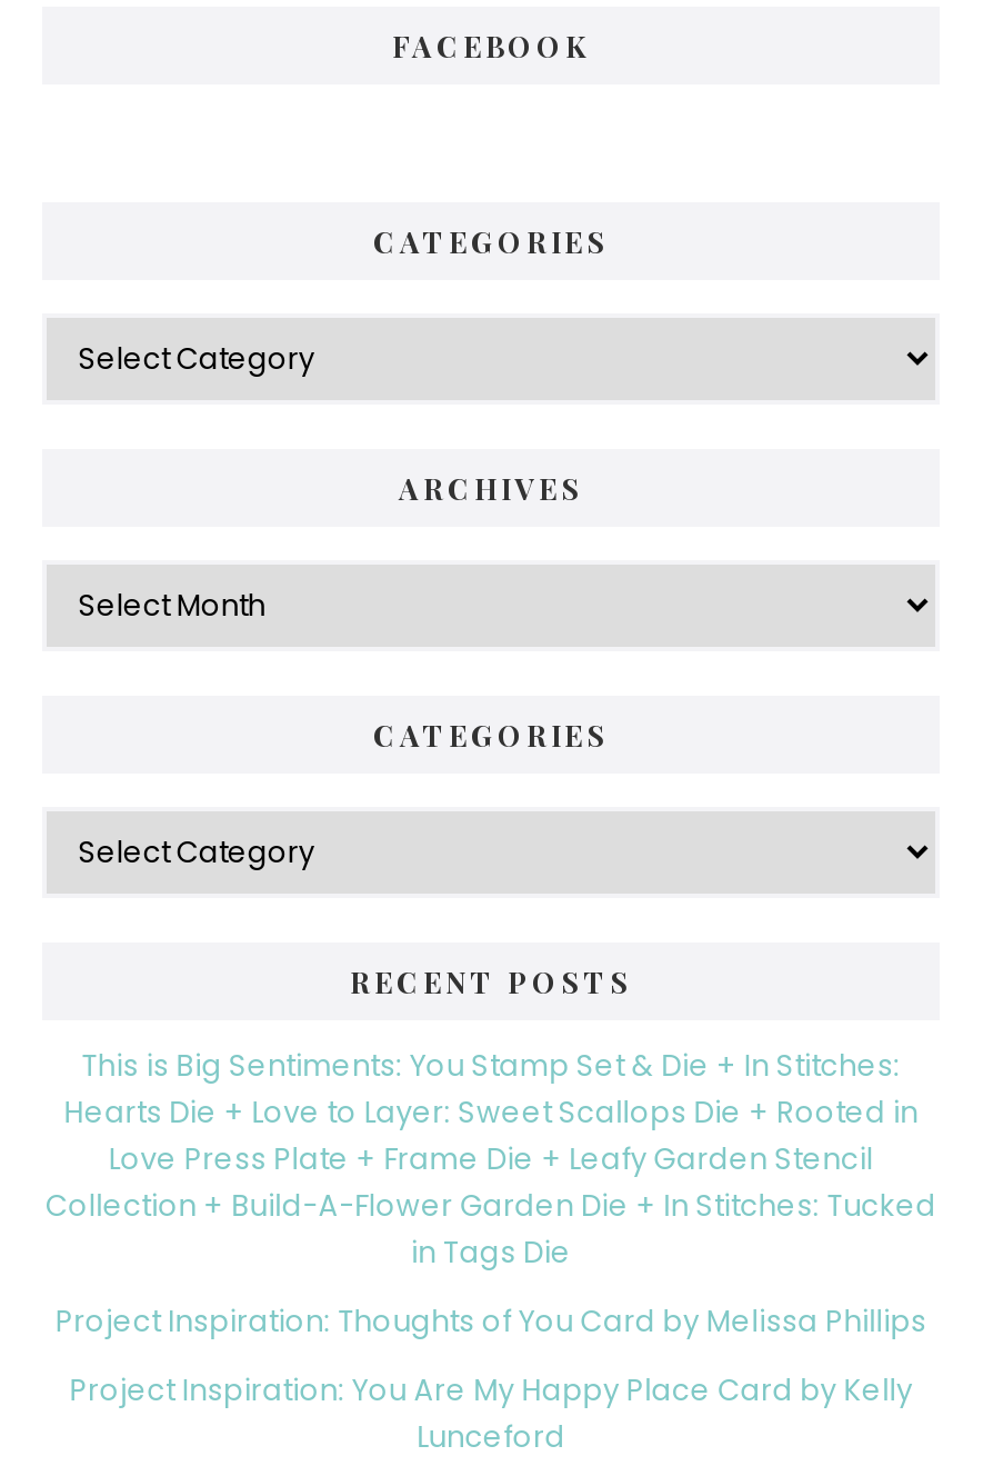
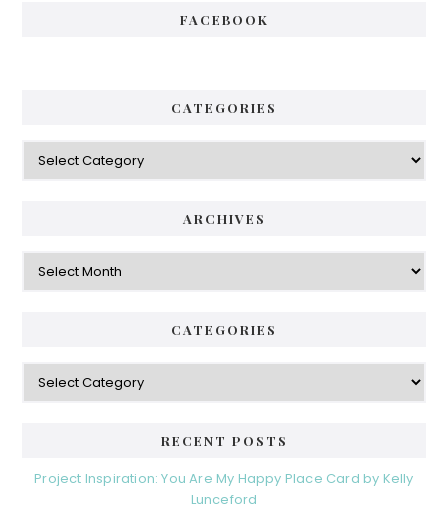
- This is Big Sentiments: You Stamp Set & Die + In Stitches:
- Hearts Die + Love to Layer: Sweet Scallops Die + Rooted in
- Love Press Plate + Frame Die + Leafy Garden Stencil
- Collection + Build-A-Flower Garden Die + In Stitches: Tucked
- in Tags Die
- Project Inspiration: Thoughts of You Card by Melissa Phillips
